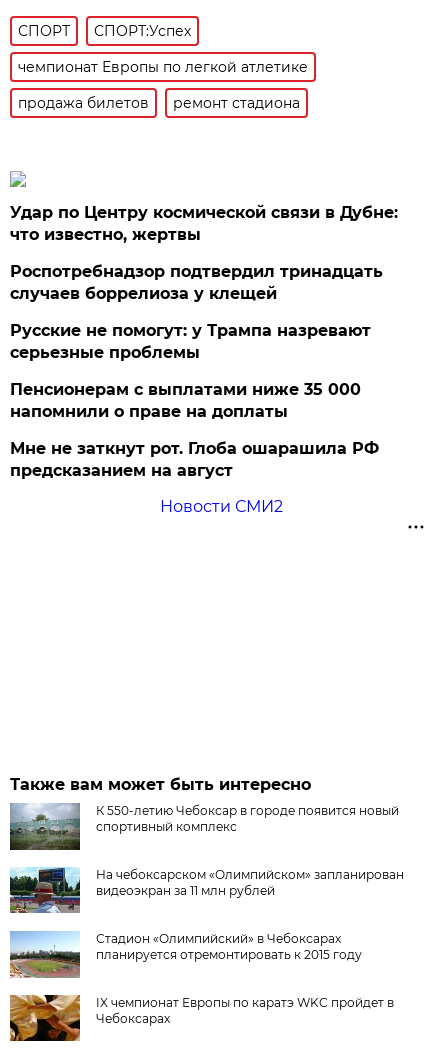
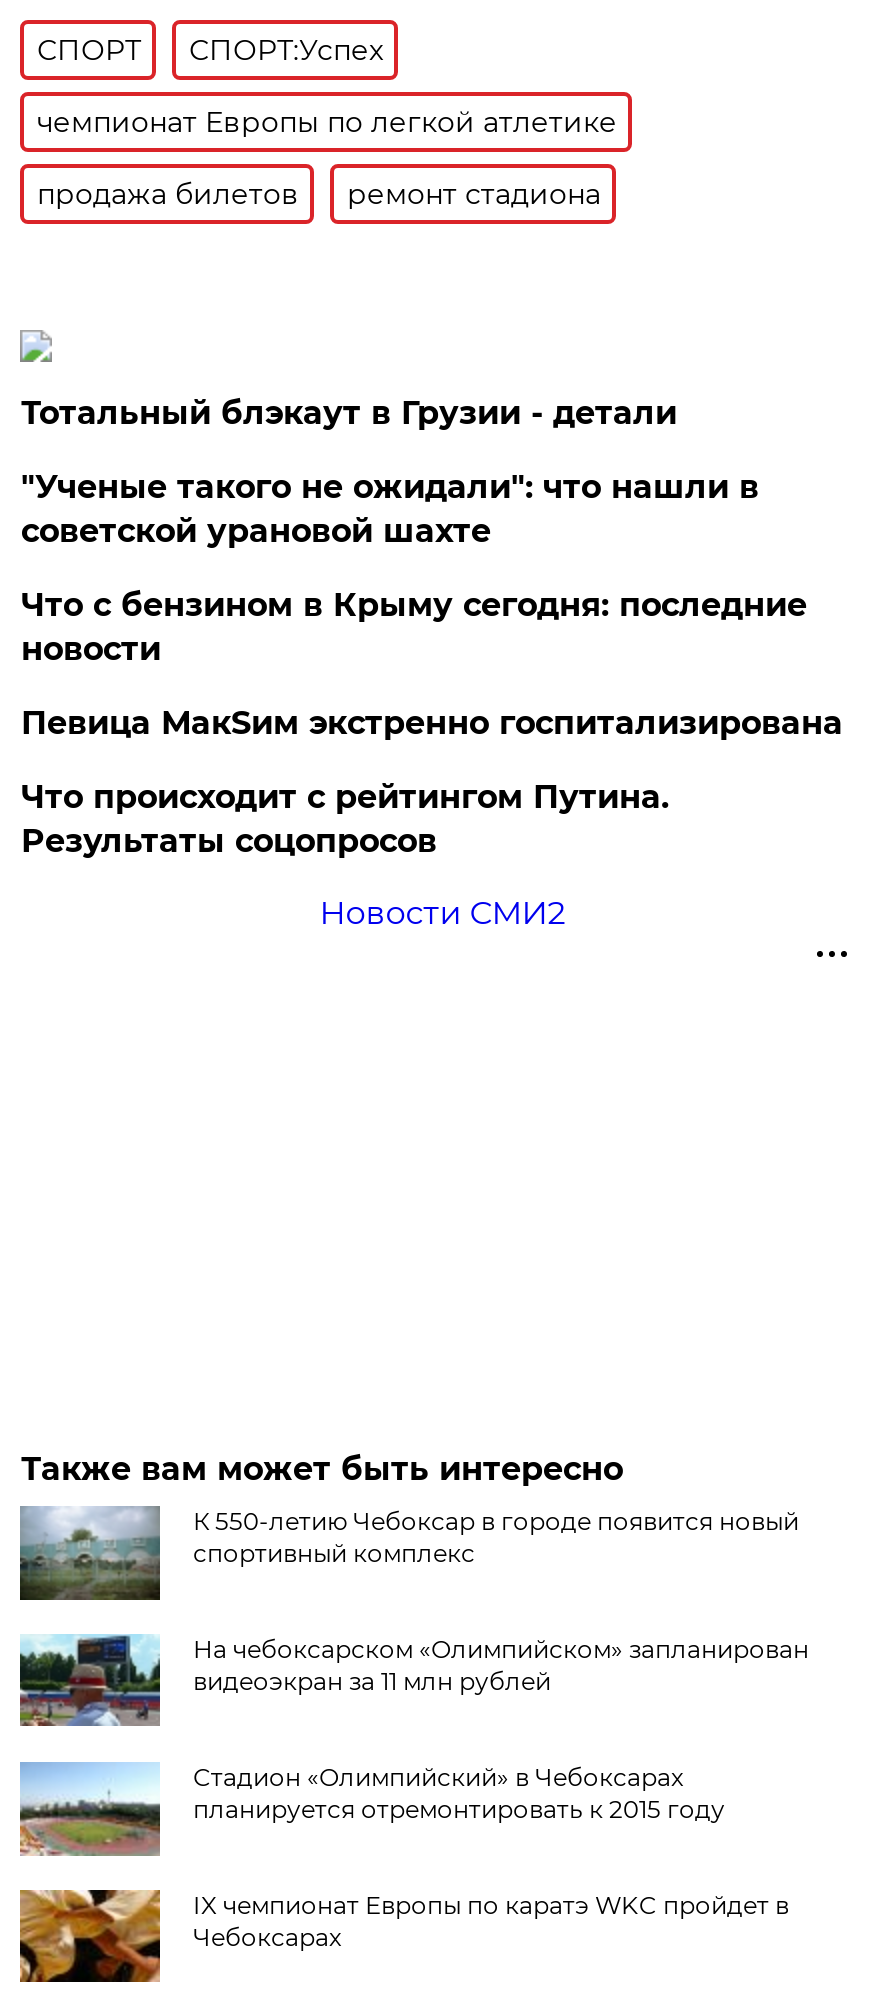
- Удар по Центру космической связи в Дубне:
- что известно, жертвы
+ Тотальный блэкаут в Грузии - детали

- Роспотребнадзор подтвердил тринадцать
- случаев боррелиоза у клещей
+ "Ученые такого не ожидали": что нашли в
+ советской урановой шахте

- Русские не помогут: у Трампа назревают
- серьезные проблемы
+ Что с бензином в Крыму сегодня: последние
+ новости

- Пенсионерам с выплатами ниже 35 000
- напомнили о праве на доплаты
+ Певица МакSим экстренно госпитализирована

- Мне не заткнут рот. Глоба ошарашила РФ
- предсказанием на август
+ Что происходит с рейтингом Путина.
+ Результаты соцопросов
